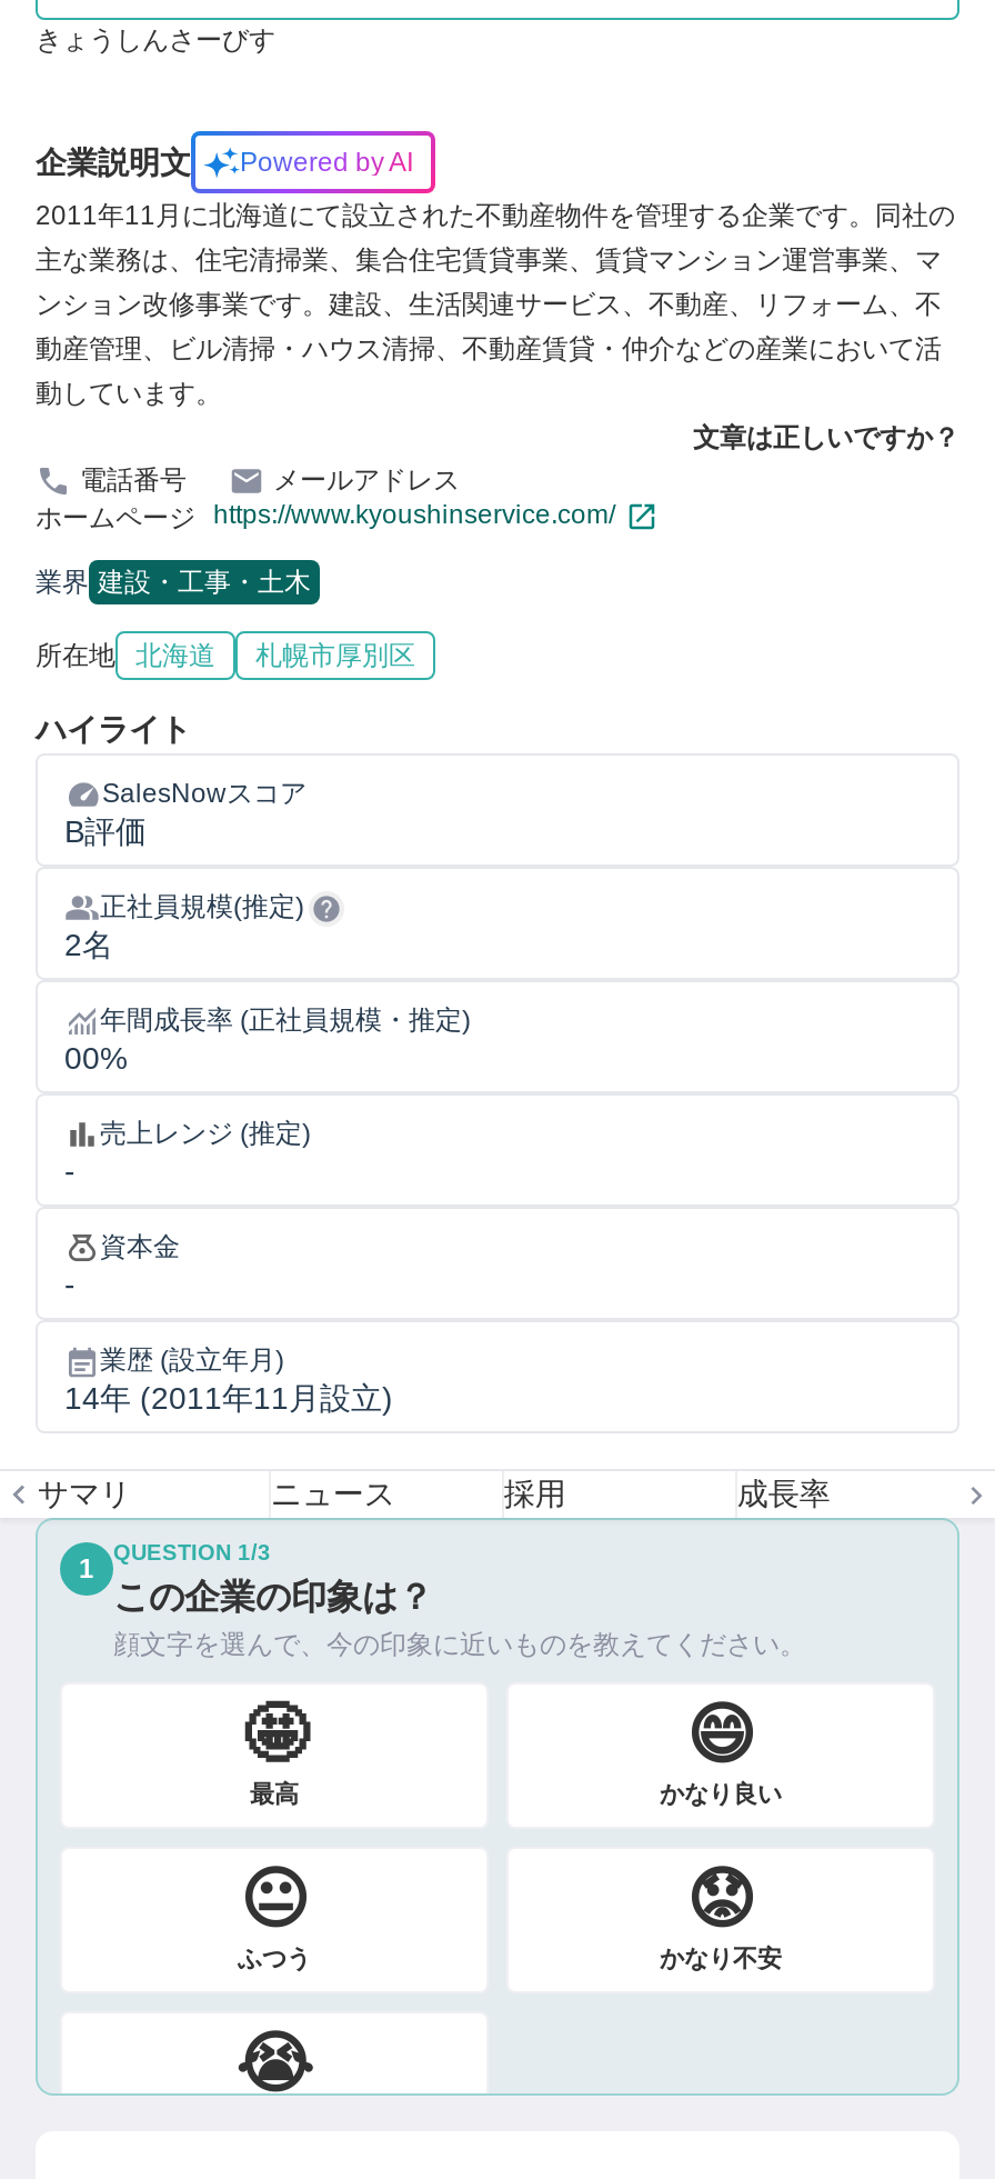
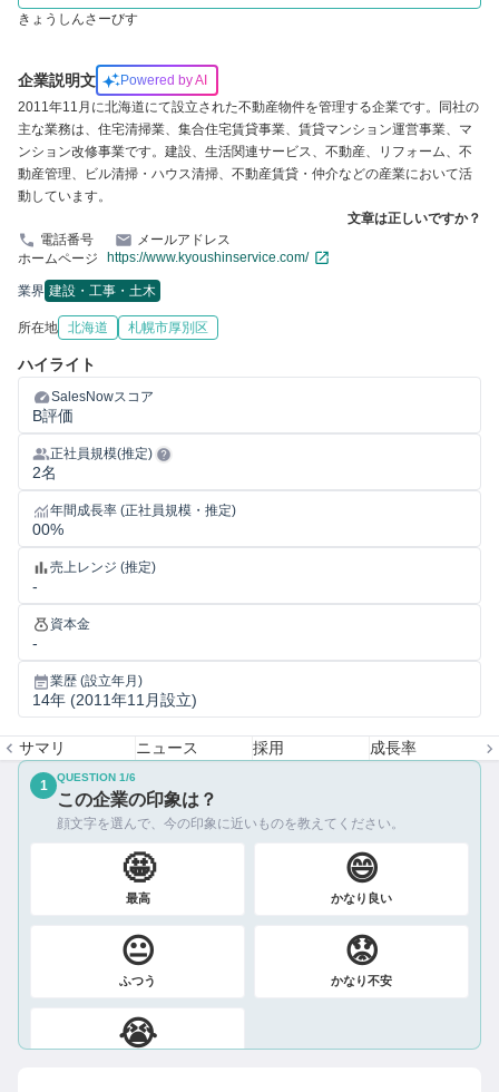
- QUESTION 1/3
+ QUESTION 1/6
